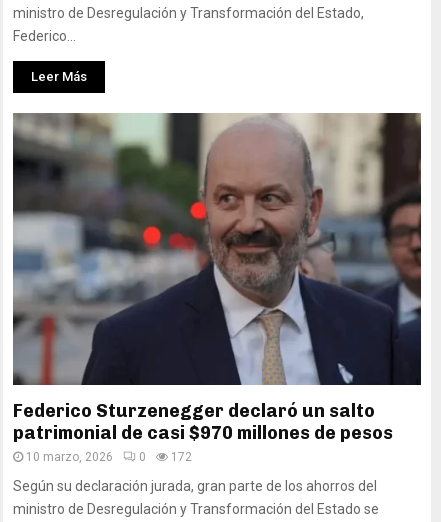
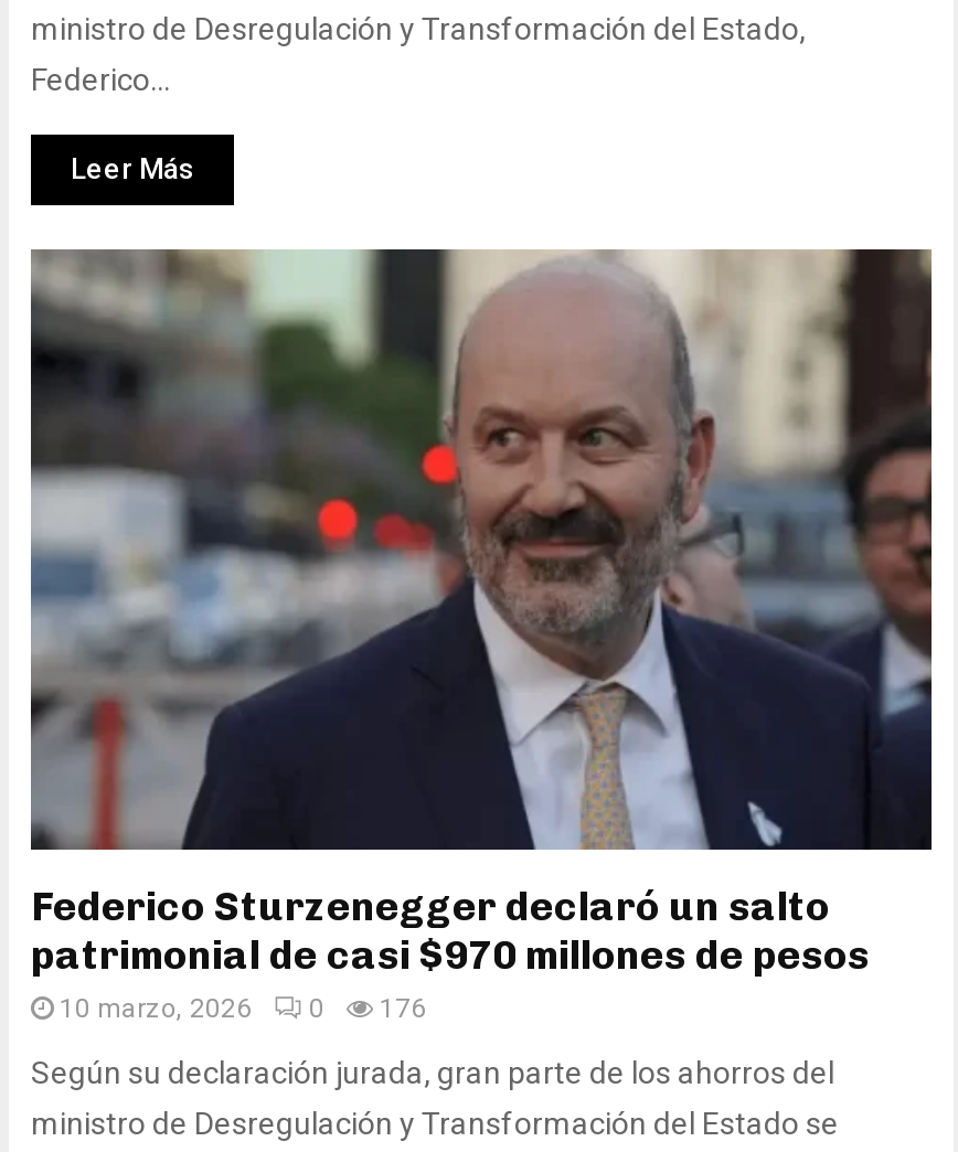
- 10 marzo, 2026 0 172
+ 10 marzo, 2026 0 176
